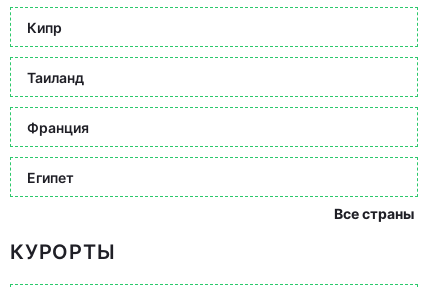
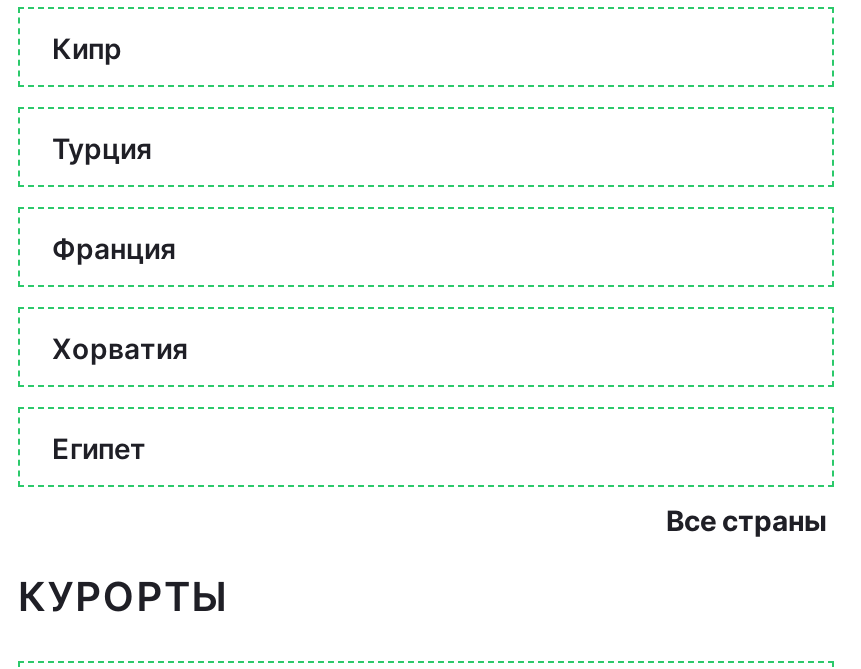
- Таиланд
+ Турция

+ Хорватия
